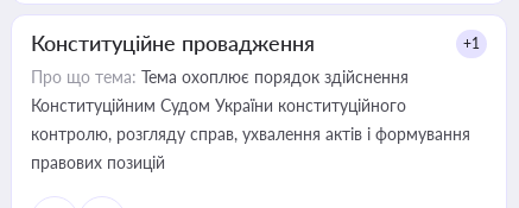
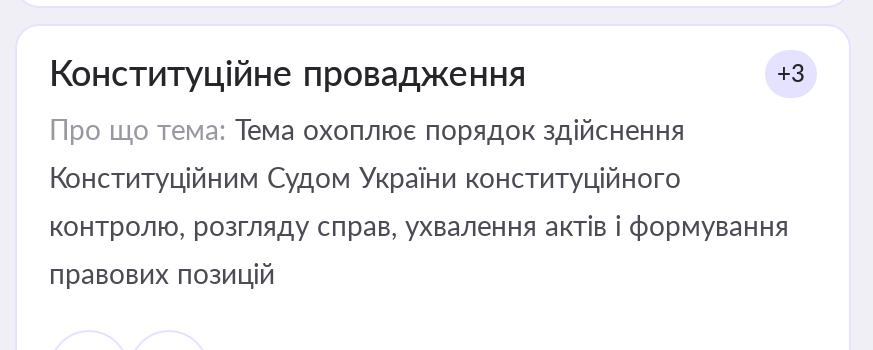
- +1
+ +3
